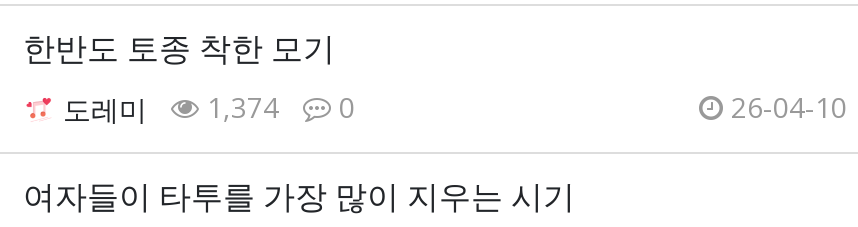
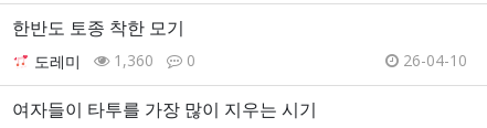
- 도레미 1,374 0
+ 도레미 1,360 0
